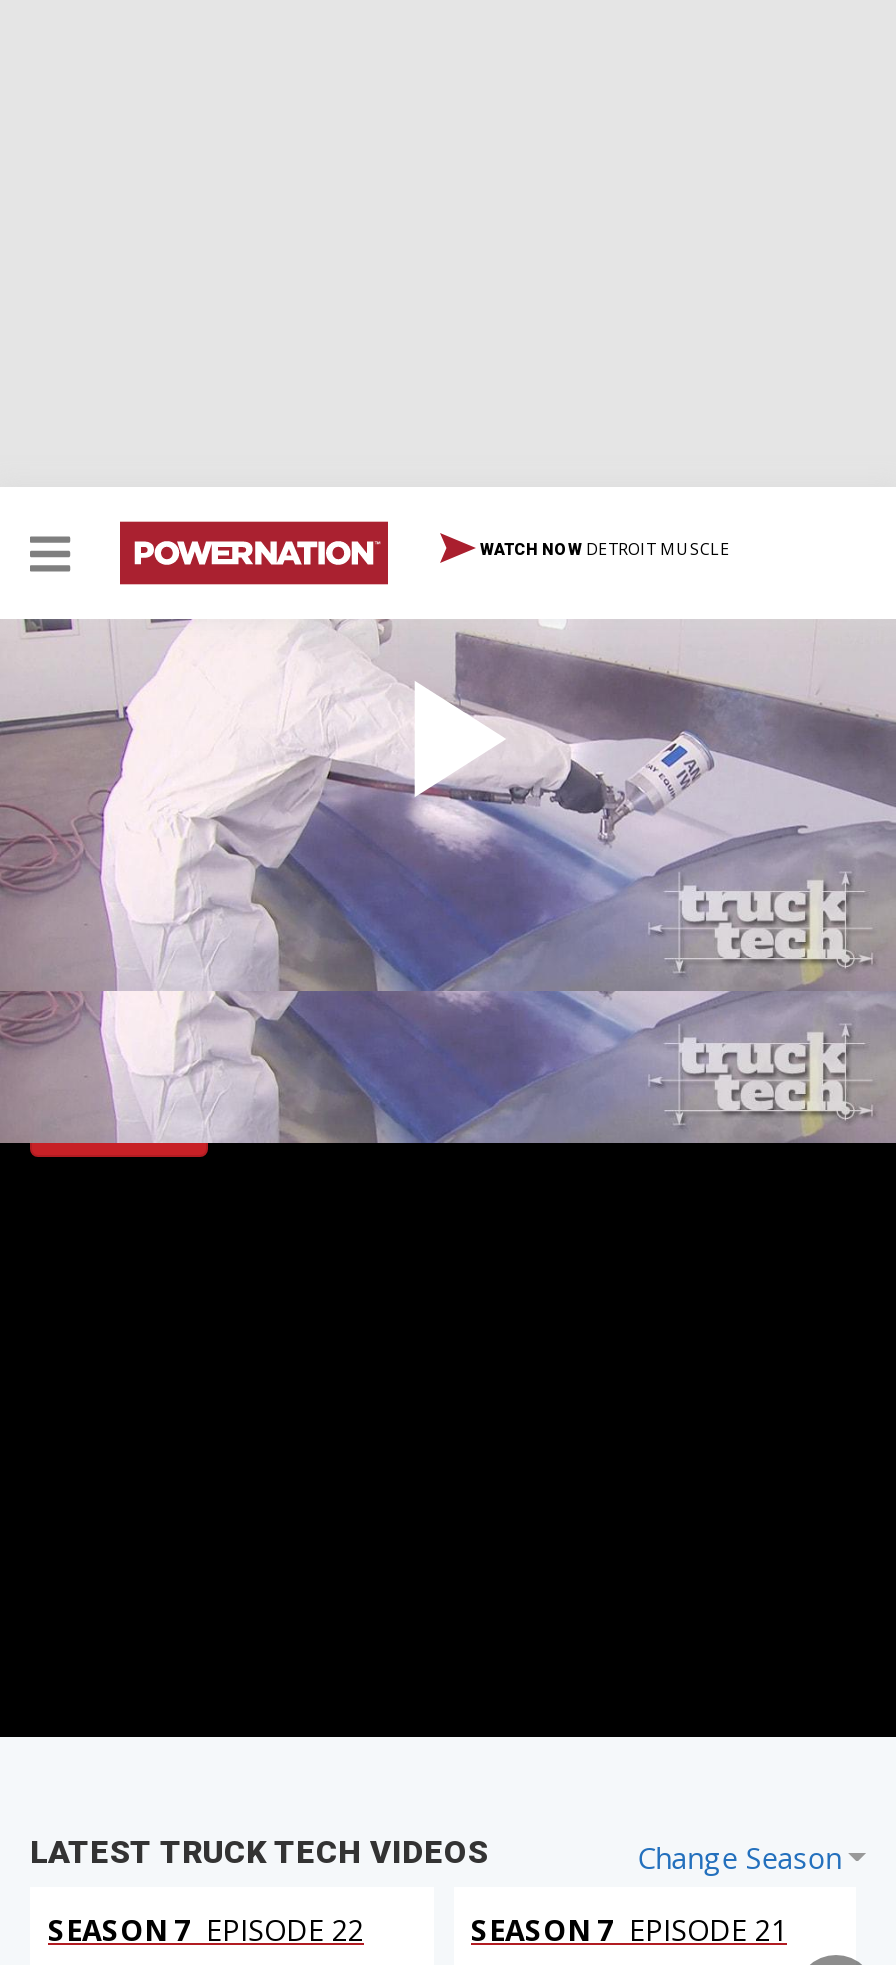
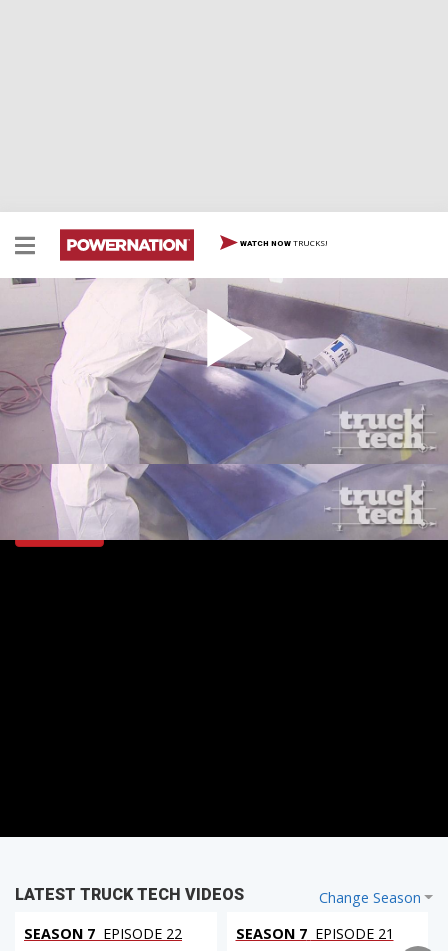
- WATCH NOW DETROIT MUSCLE
+ WATCH NOW TRUCKS!
